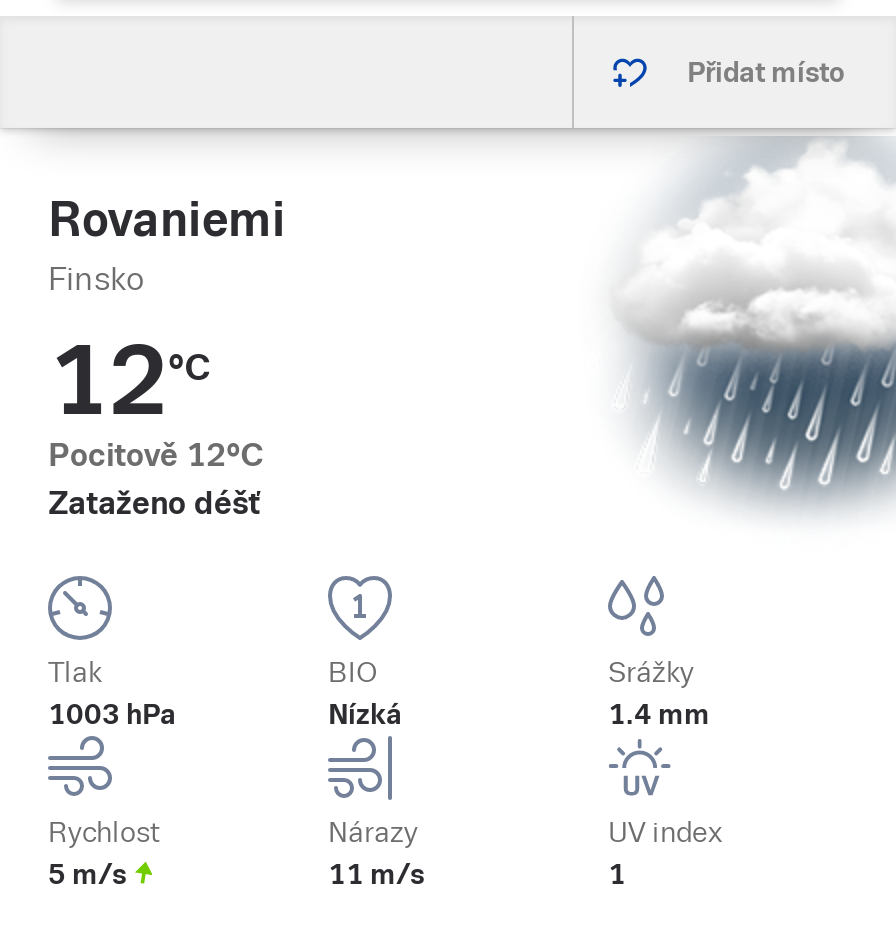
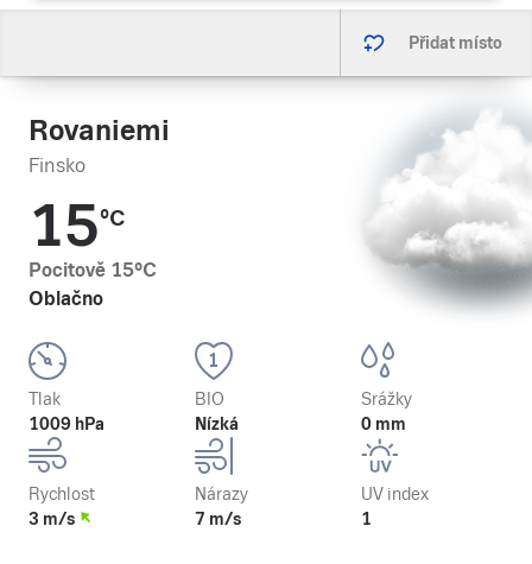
- [image]
+ [image]

- 12°C
- Pocitově 12°C
- Zataženo déšť
+ 15°C
+ Pocitově 15°C
+ Oblačno

- 1003 hPa
+ 1009 hPa

- 1.4 mm
+ 0 mm

- 5 m/s
+ 3 m/s

- 11 m/s
+ 7 m/s
